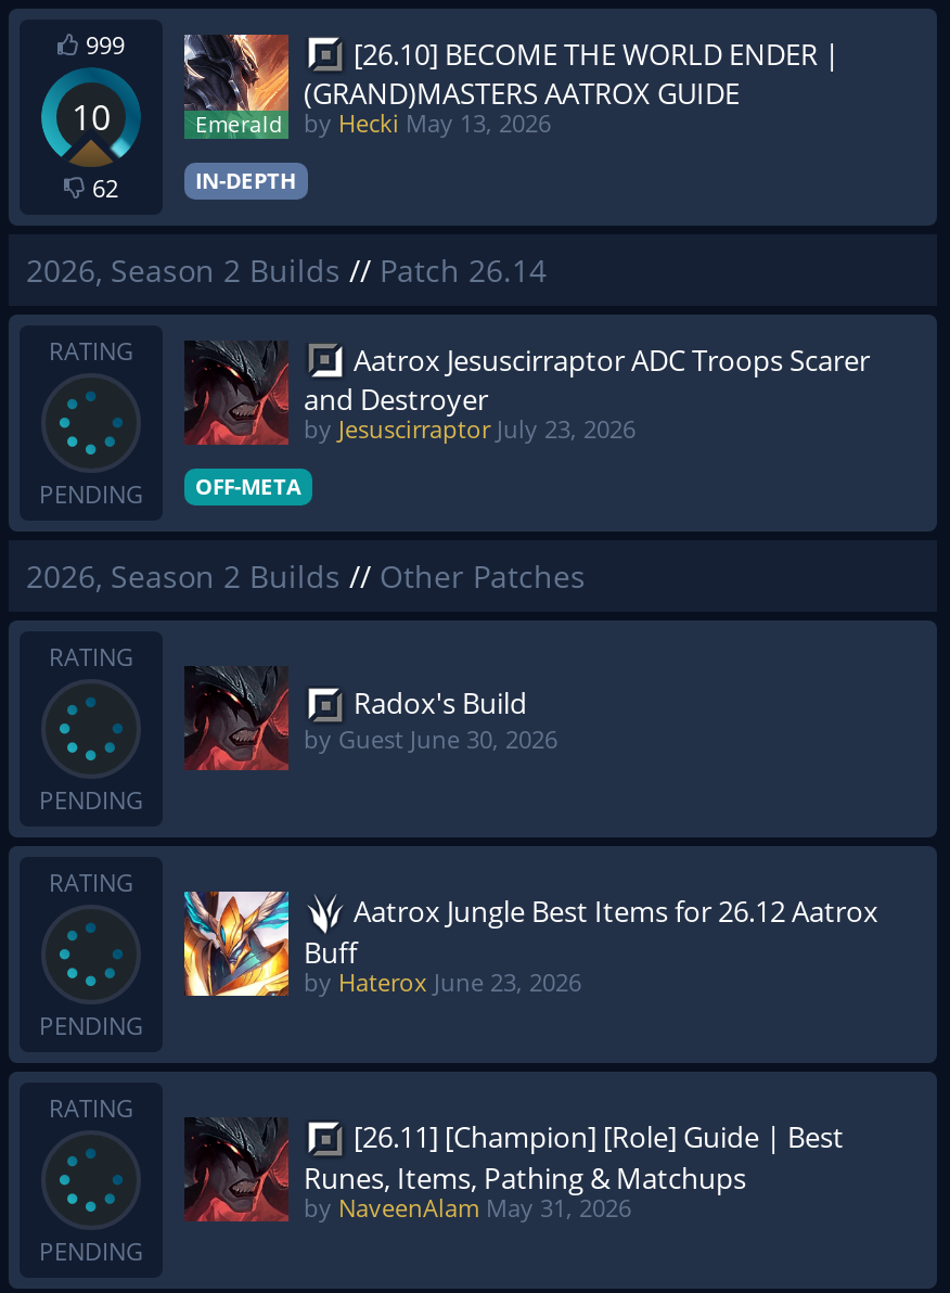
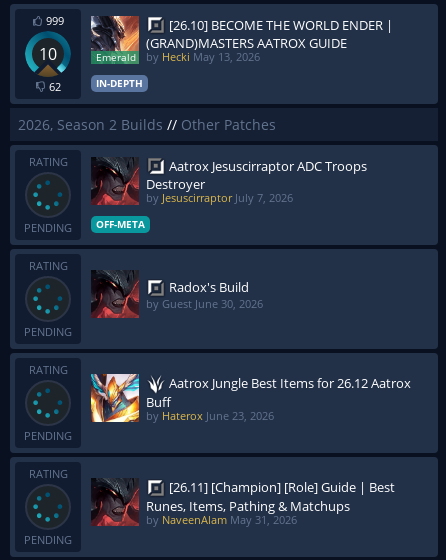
- 2026, Season 2 Builds // Patch 26.14

- Aatrox Jesuscirraptor ADC Troops Scarer
- and Destroyer
- by Jesuscirraptor July 23, 2026
+ Aatrox Jesuscirraptor ADC Troops
+ Destroyer
+ by Jesuscirraptor July 7, 2026

moved up: 2026, Season 2 Builds // Other Patches
